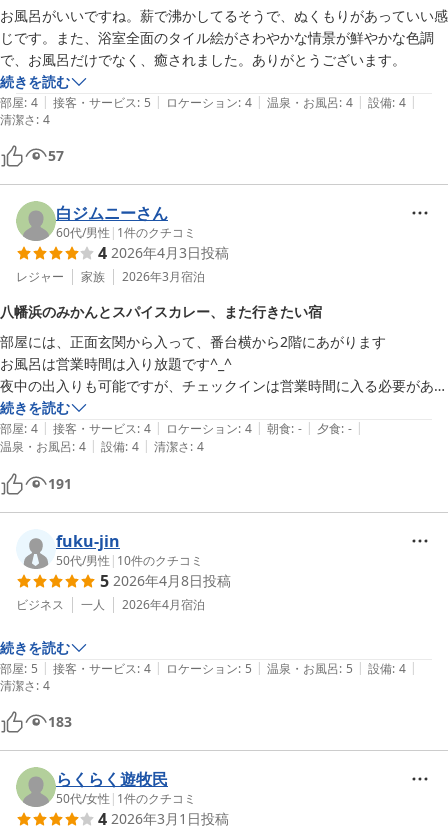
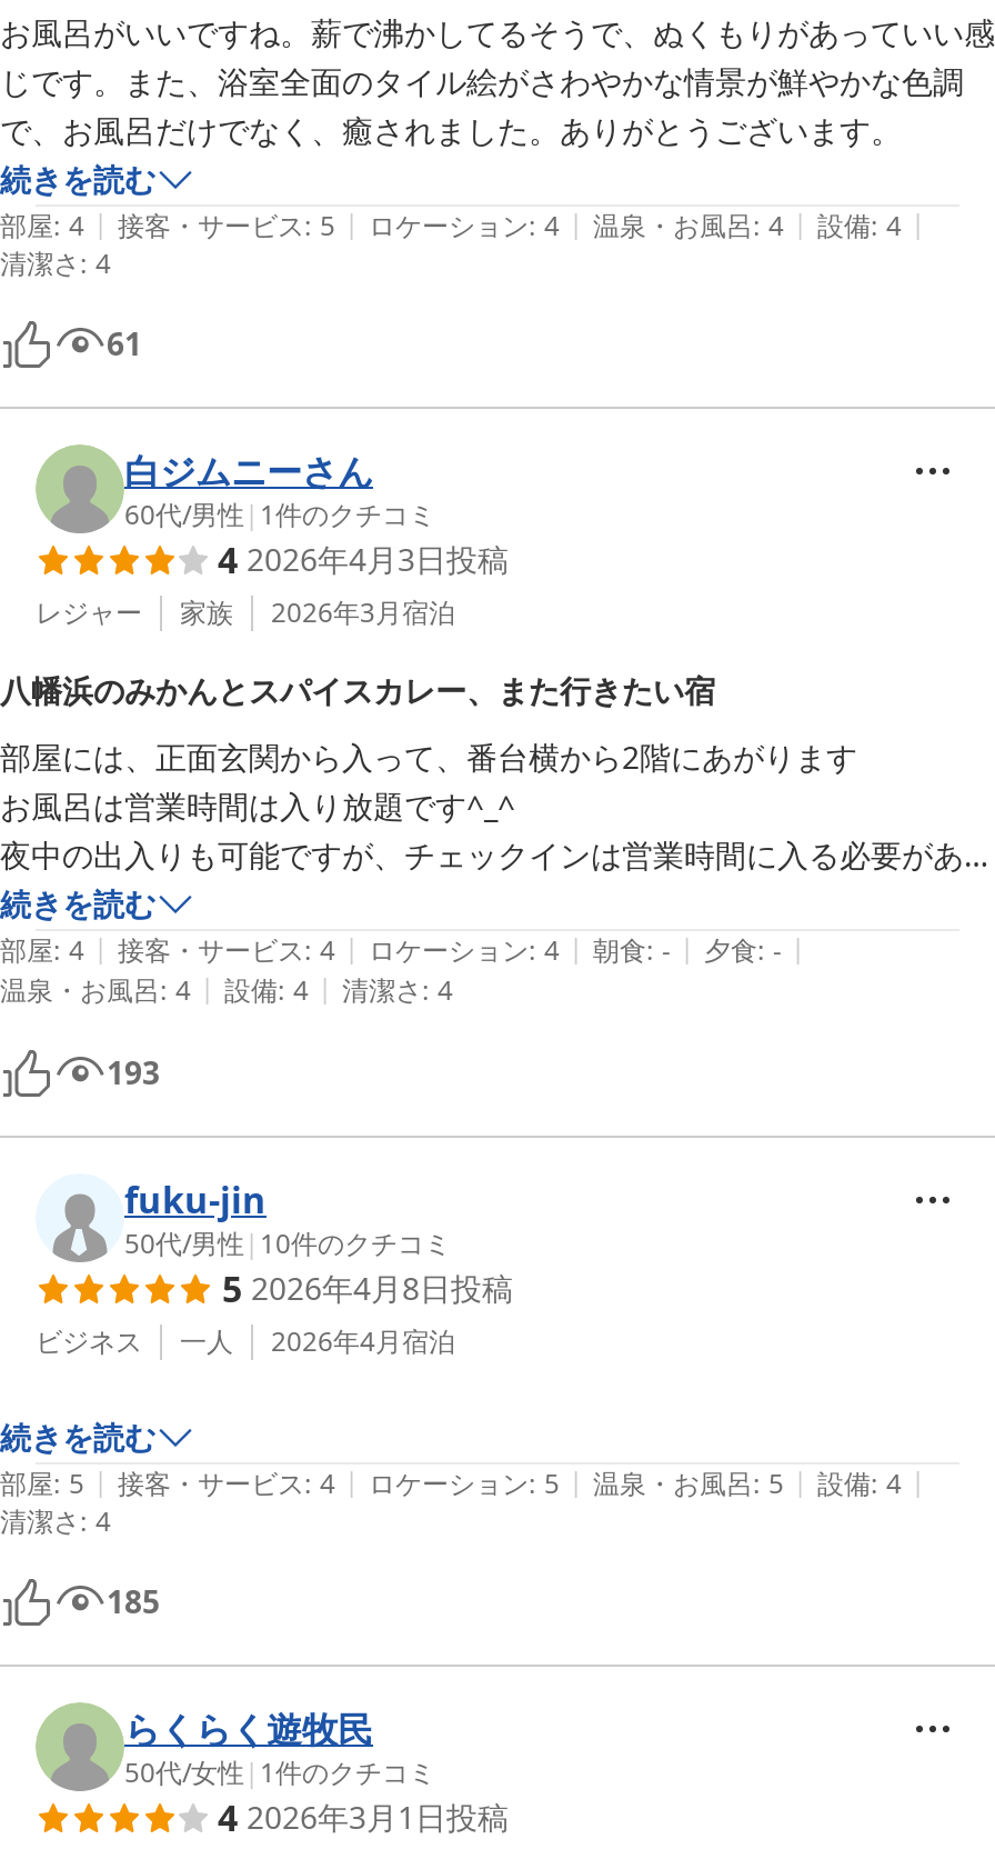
- 57
+ 61

- 191
+ 193

- 183
+ 185
